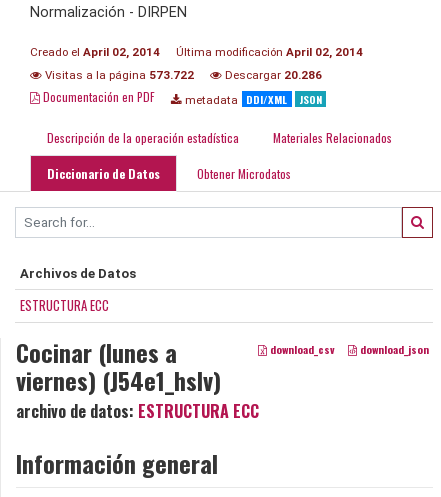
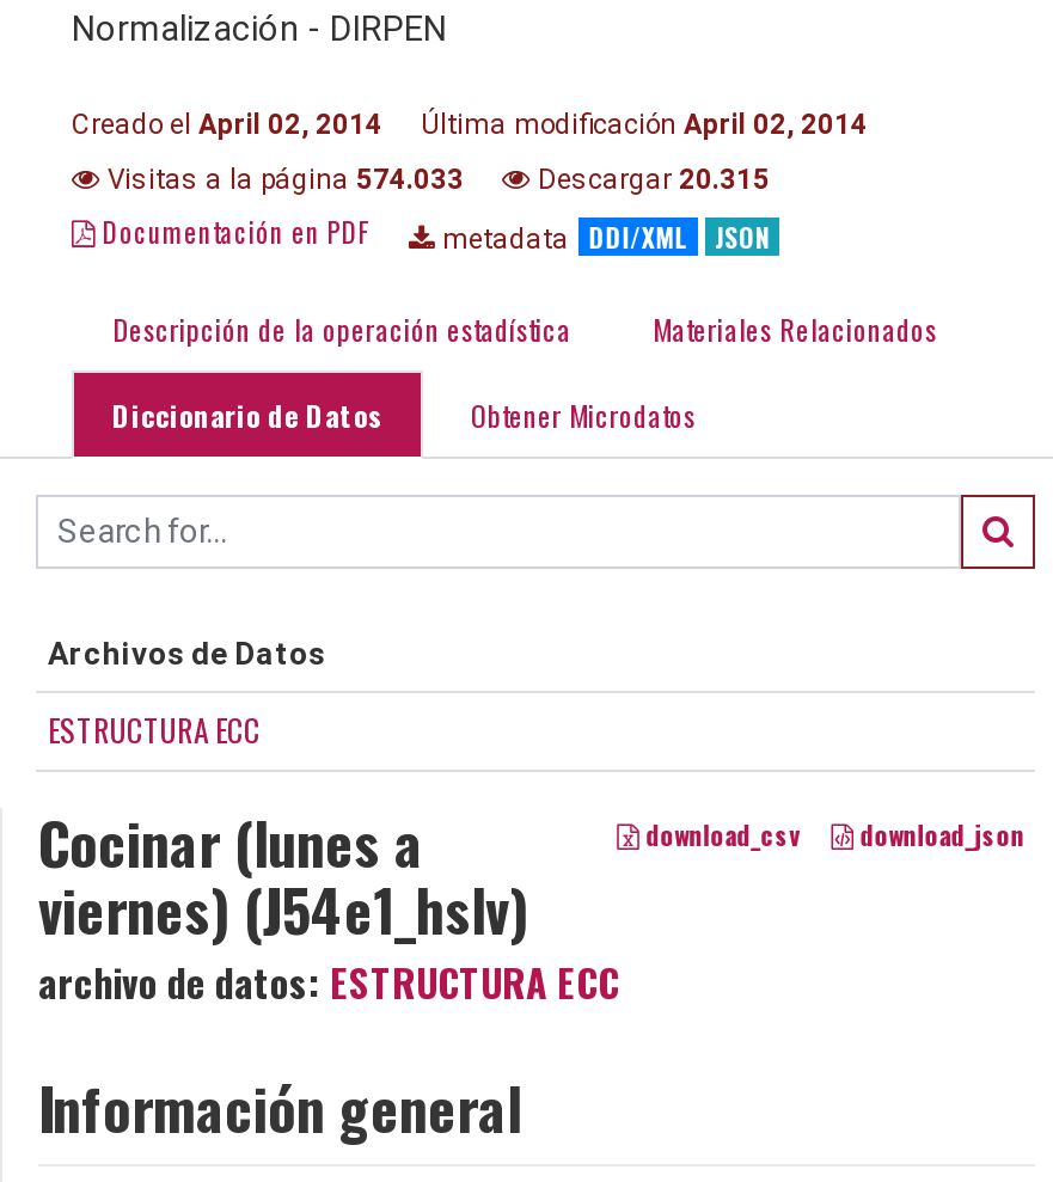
- Visitas a la página 573.722
+ Visitas a la página 574.033

- Descargar 20.286
+ Descargar 20.315
